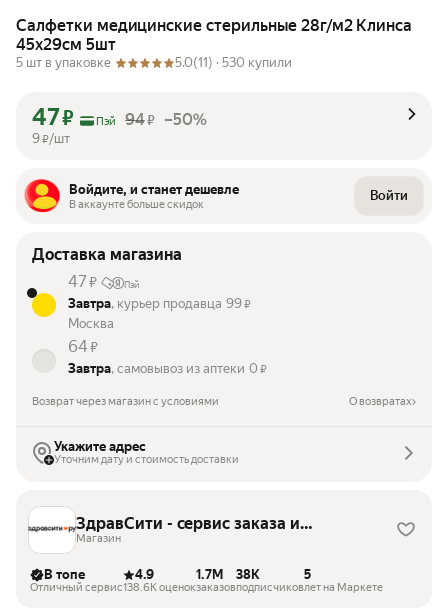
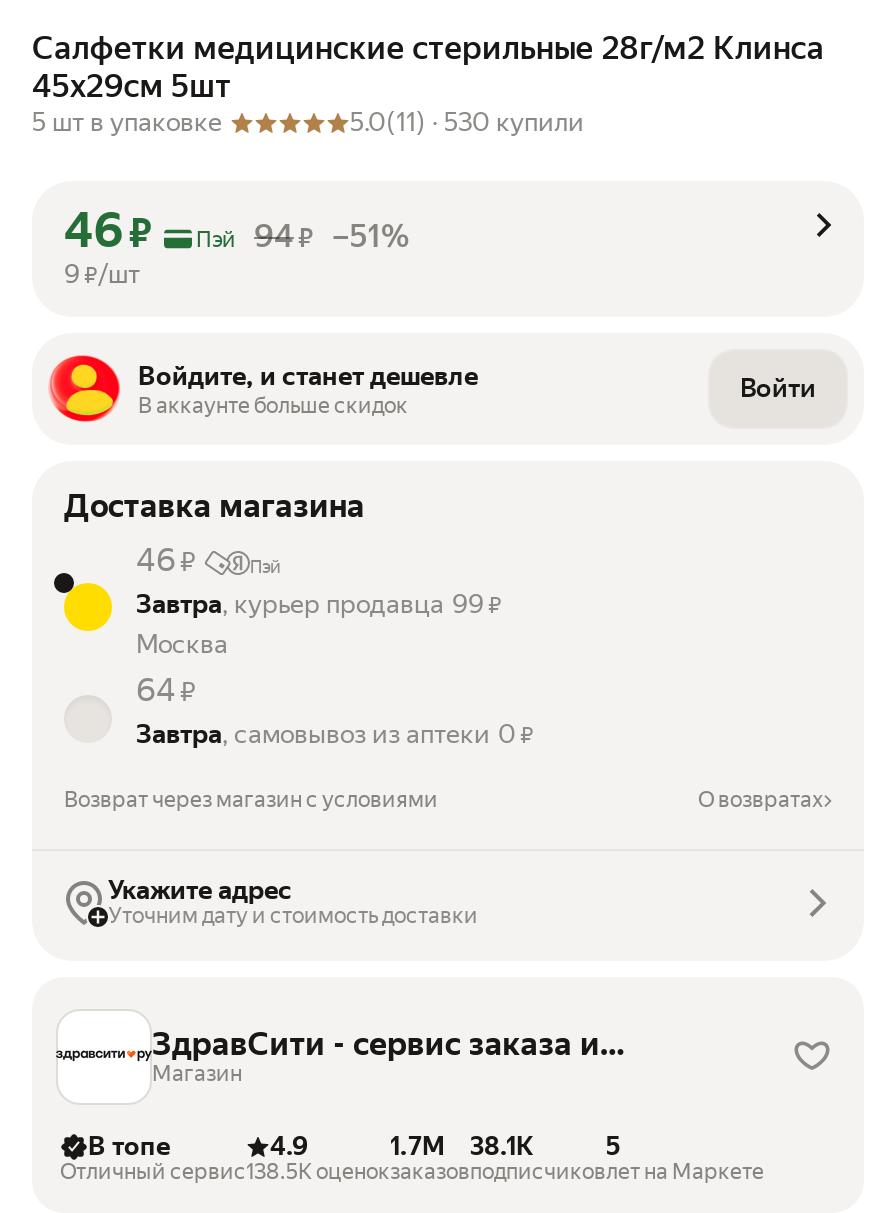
- 47 ₽
+ 46 ₽

- 94 ₽ –50%
+ 94 ₽ –51%

- 47 ₽
+ 46 ₽

- 1.7M 38K
+ 1.7M 38.1K

- 138.6K оценок
+ 138.5K оценок
